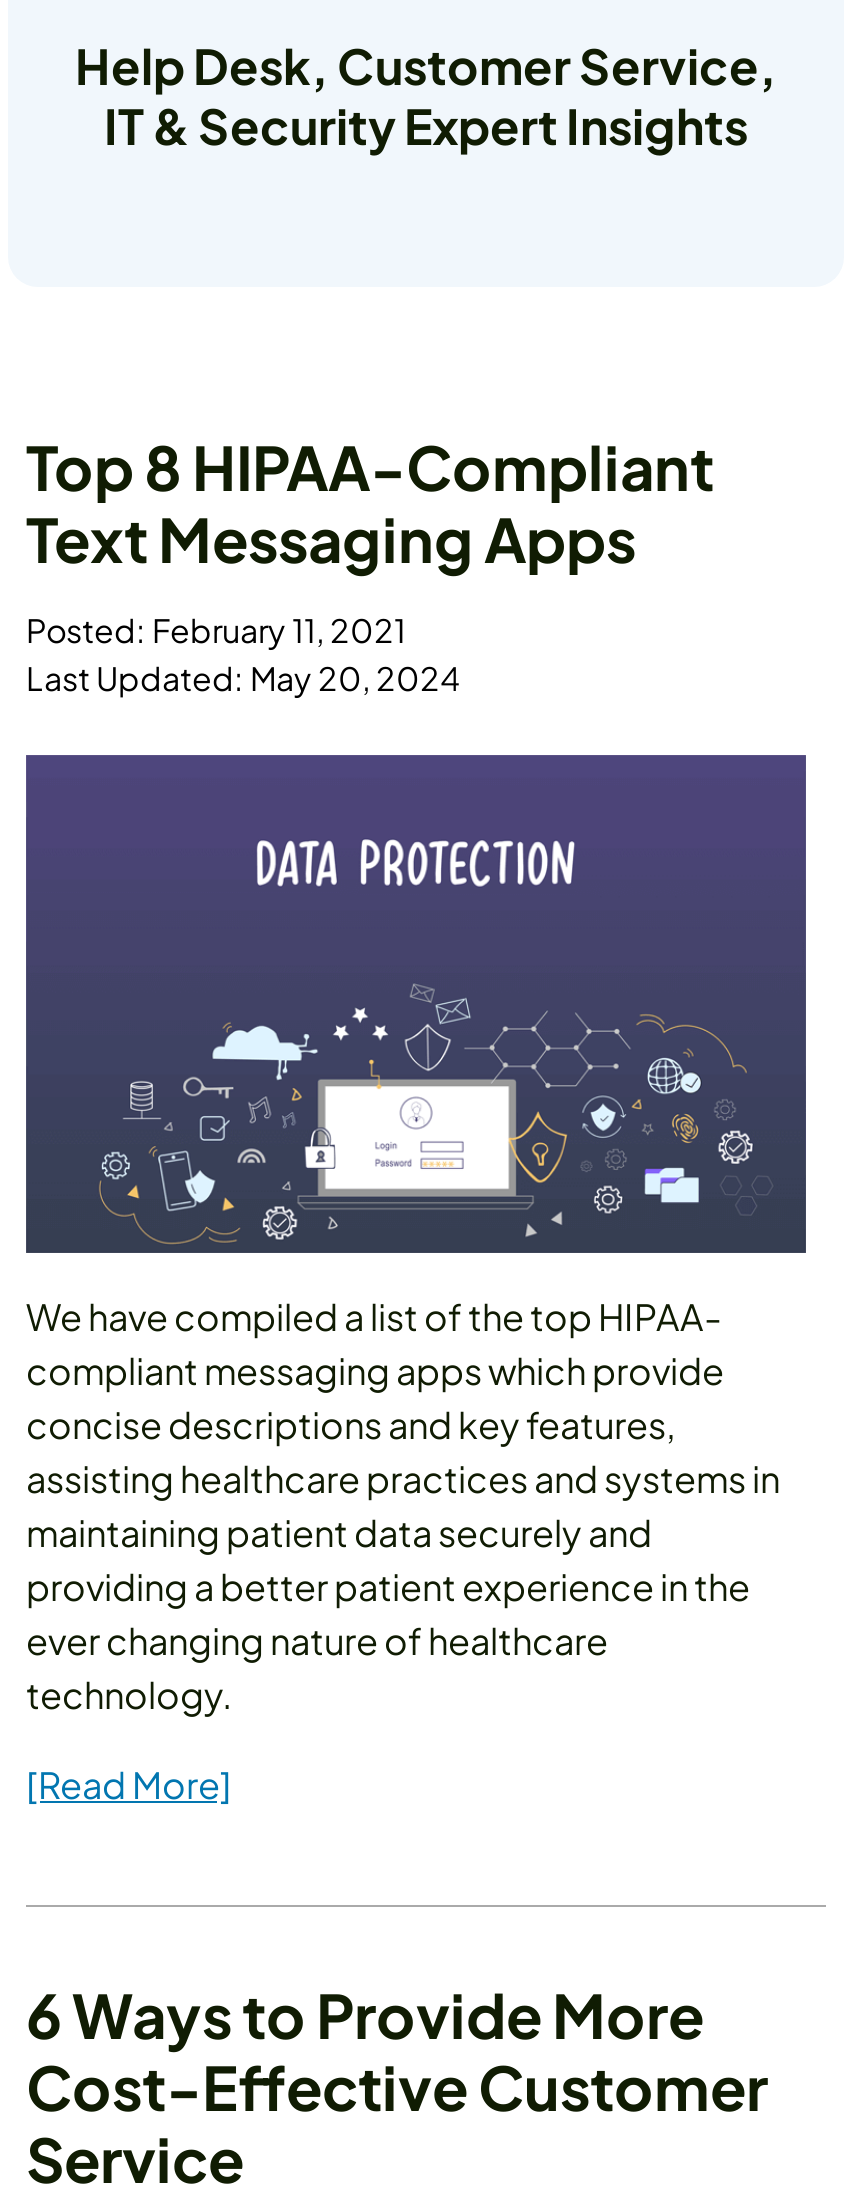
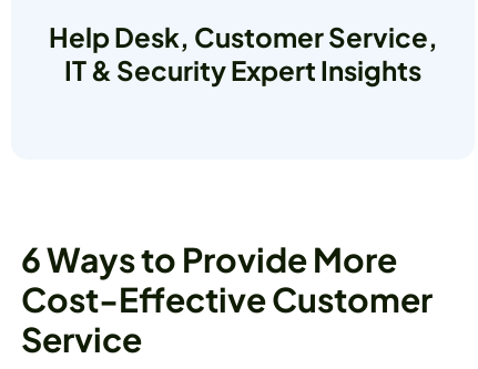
- Top 8 HIPAA-Compliant
- Text Messaging Apps
- Posted: February 11, 2021
- Last Updated: May 20, 2024

- [image]
- We have compiled a list of the top HIPAA-
- compliant messaging apps which provide
- concise descriptions and key features,
- assisting healthcare practices and systems in
- maintaining patient data securely and
- providing a better patient experience in the
- ever changing nature of healthcare
- technology.
- [Read More]
